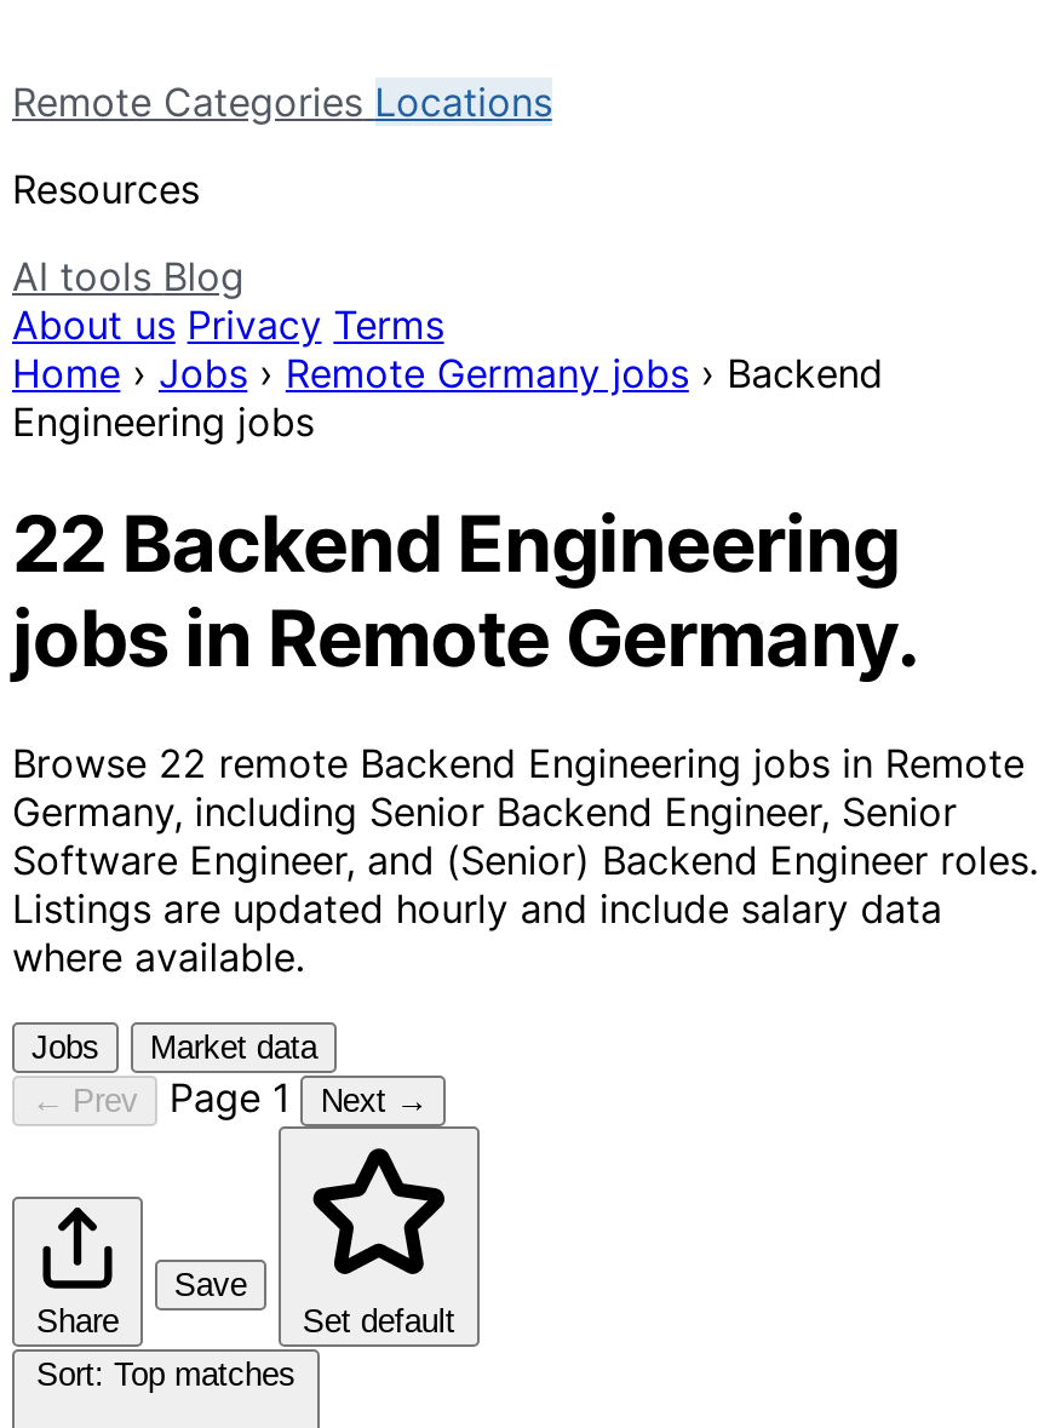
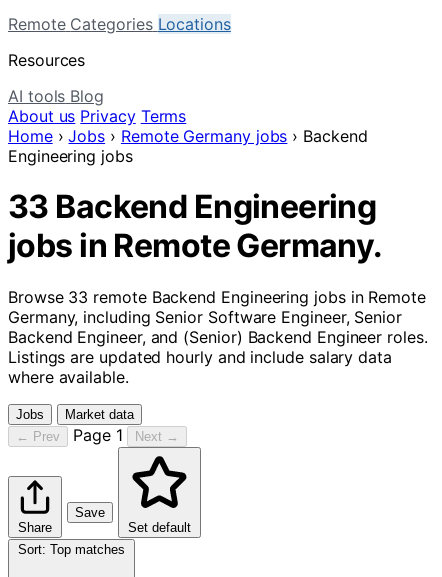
- 22 Backend Engineering
+ 33 Backend Engineering

- Browse 22 remote Backend Engineering jobs in Remote
+ Browse 33 remote Backend Engineering jobs in Remote

- Germany, including Senior Backend Engineer, Senior
+ Germany, including Senior Software Engineer, Senior

- Software Engineer, and (Senior) Backend Engineer roles.
+ Backend Engineer, and (Senior) Backend Engineer roles.
